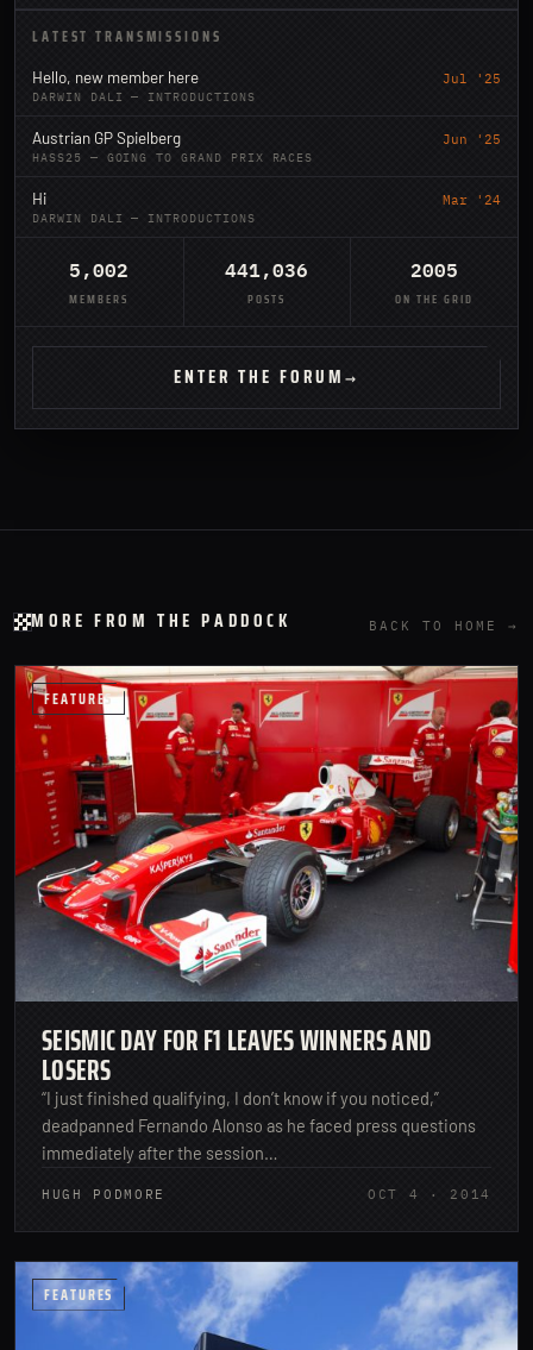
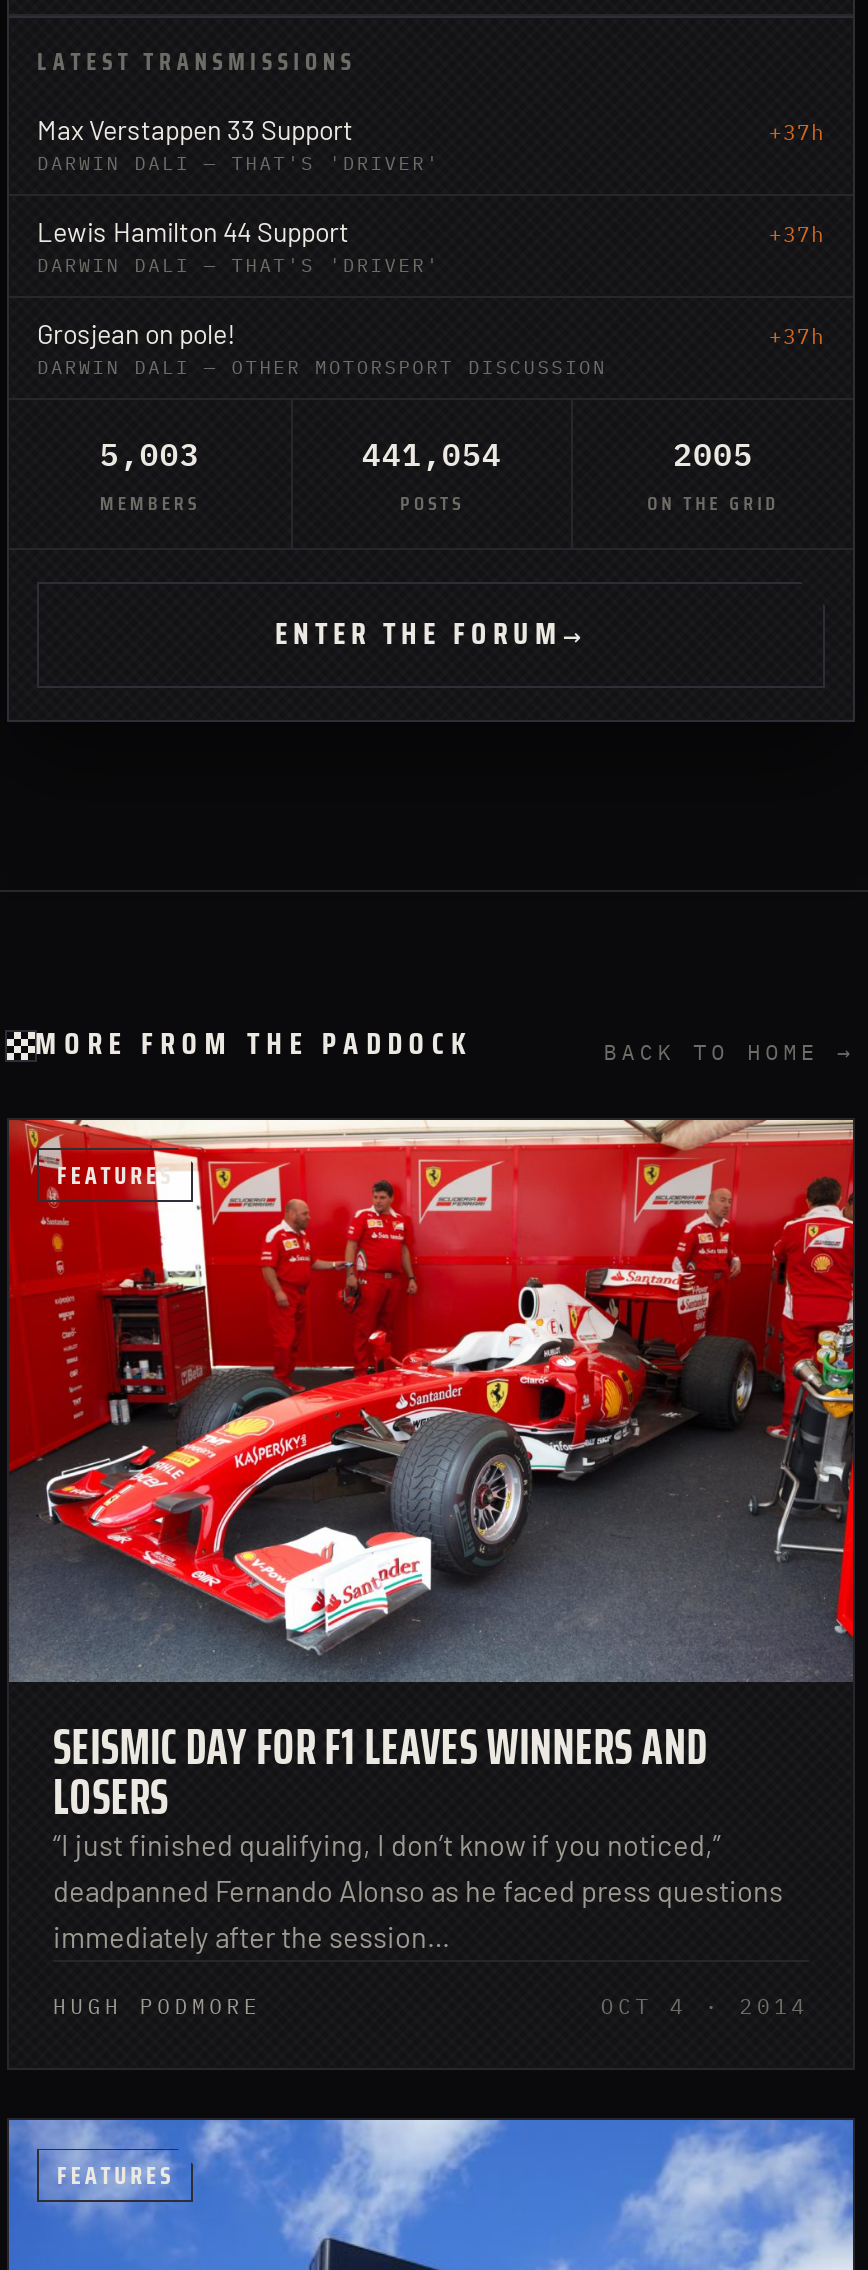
- Hello, new member here
- DARWIN DALI — INTRODUCTIONS
+ Max Verstappen 33 Support
+ DARWIN DALI — THAT'S 'DRIVER'

- Jul '25
+ +37h

- Austrian GP Spielberg
- HASS25 — GOING TO GRAND PRIX RACES
+ Lewis Hamilton 44 Support
+ DARWIN DALI — THAT'S 'DRIVER'

- Jun '25
+ +37h

- Hi
- DARWIN DALI — INTRODUCTIONS
+ Grosjean on pole!
+ DARWIN DALI — OTHER MOTORSPORT DISCUSSION

- Mar '24
+ +37h

- 5,002
+ 5,003

- 441,036
+ 441,054
